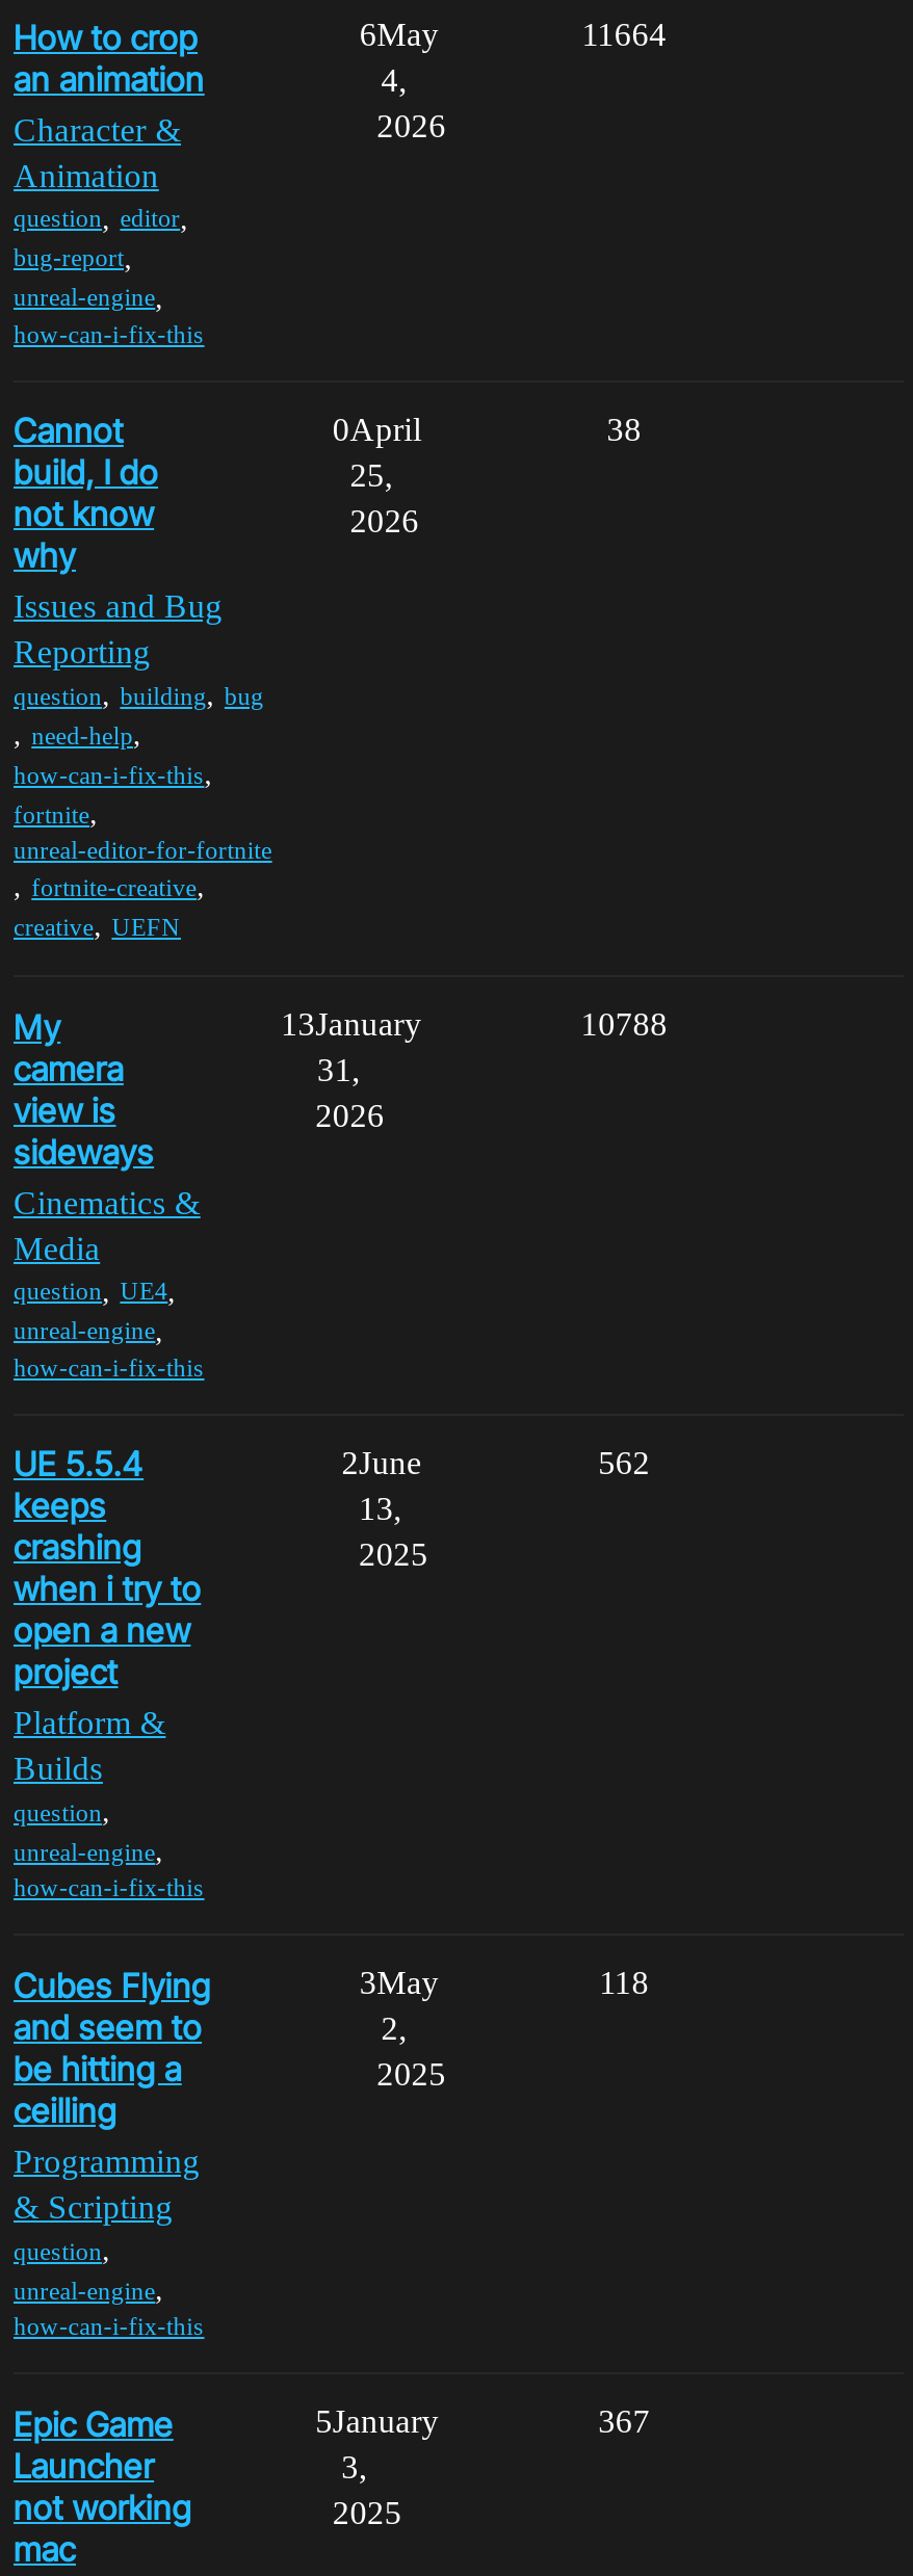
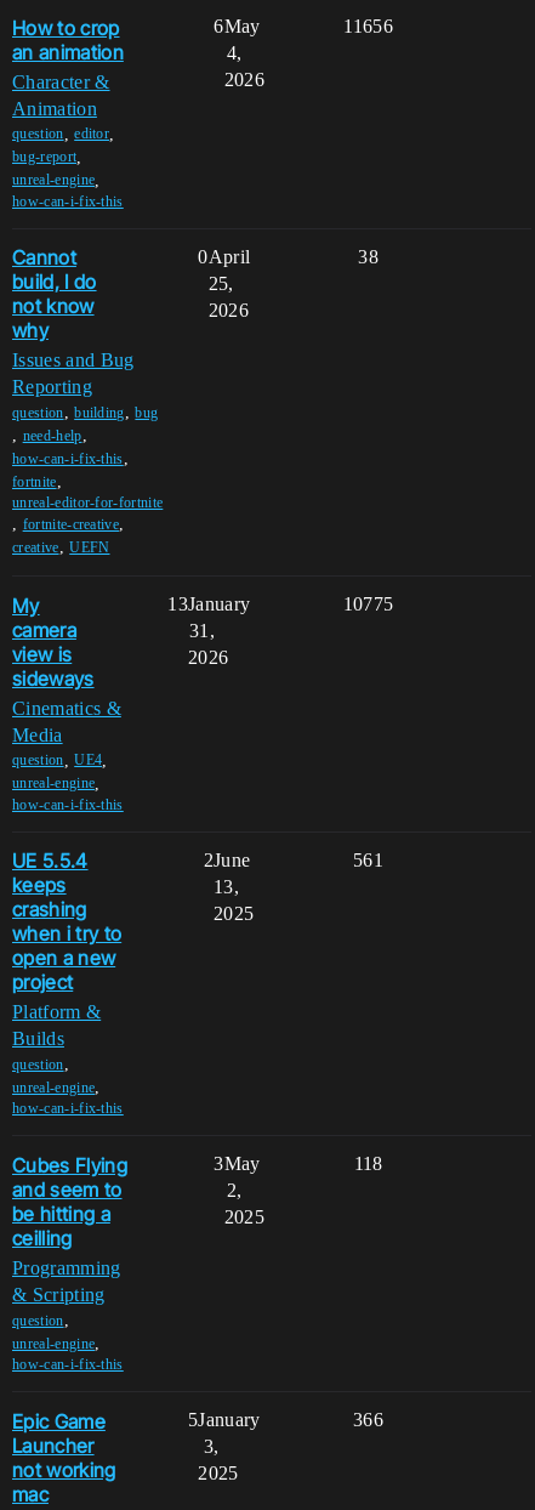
- 11664
+ 11656

- 10788
+ 10775

- 562
+ 561

- 367
+ 366
